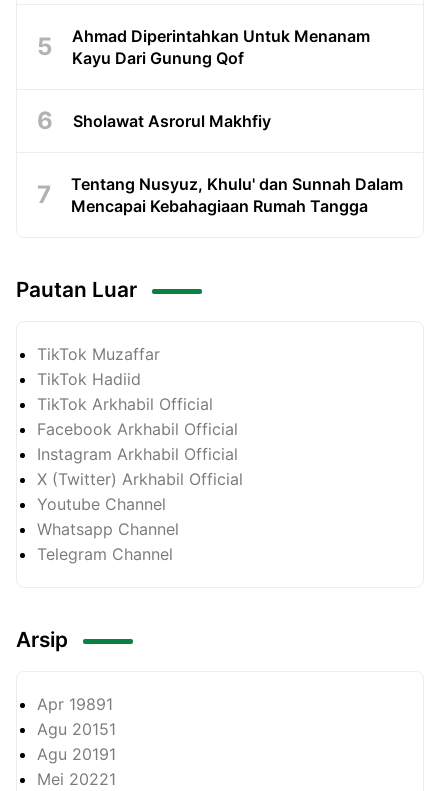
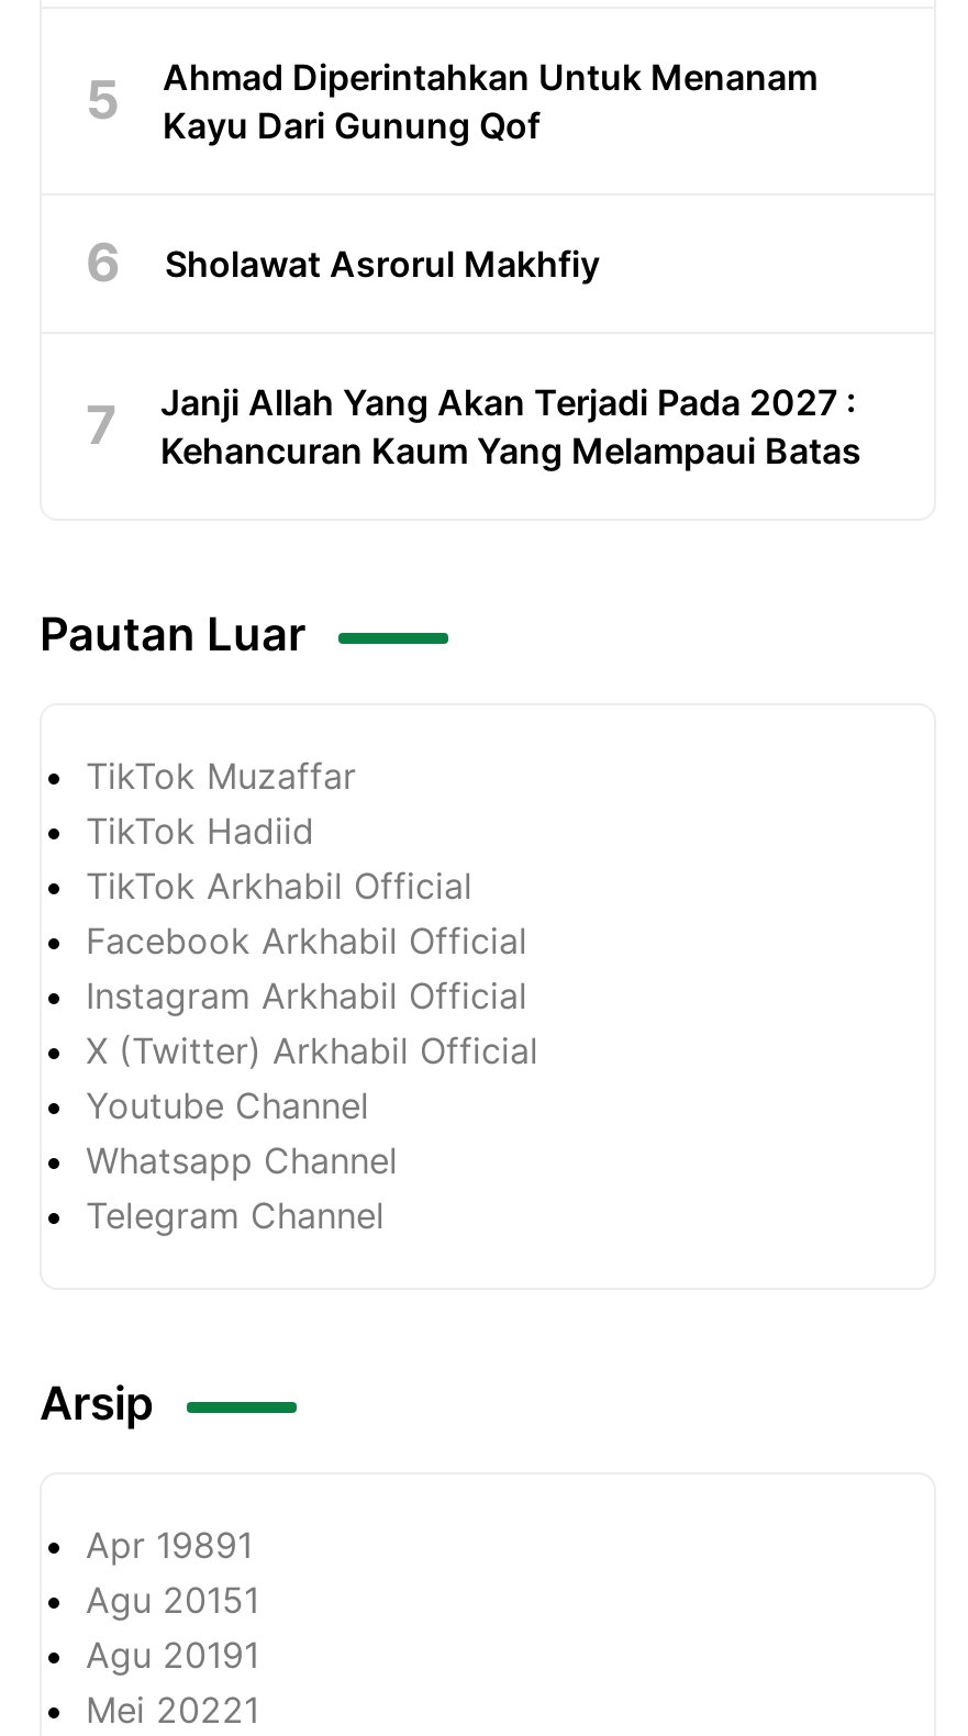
- Tentang Nusyuz, Khulu' dan Sunnah Dalam
- Mencapai Kebahagiaan Rumah Tangga
+ Janji Allah Yang Akan Terjadi Pada 2027 :
+ Kehancuran Kaum Yang Melampaui Batas
